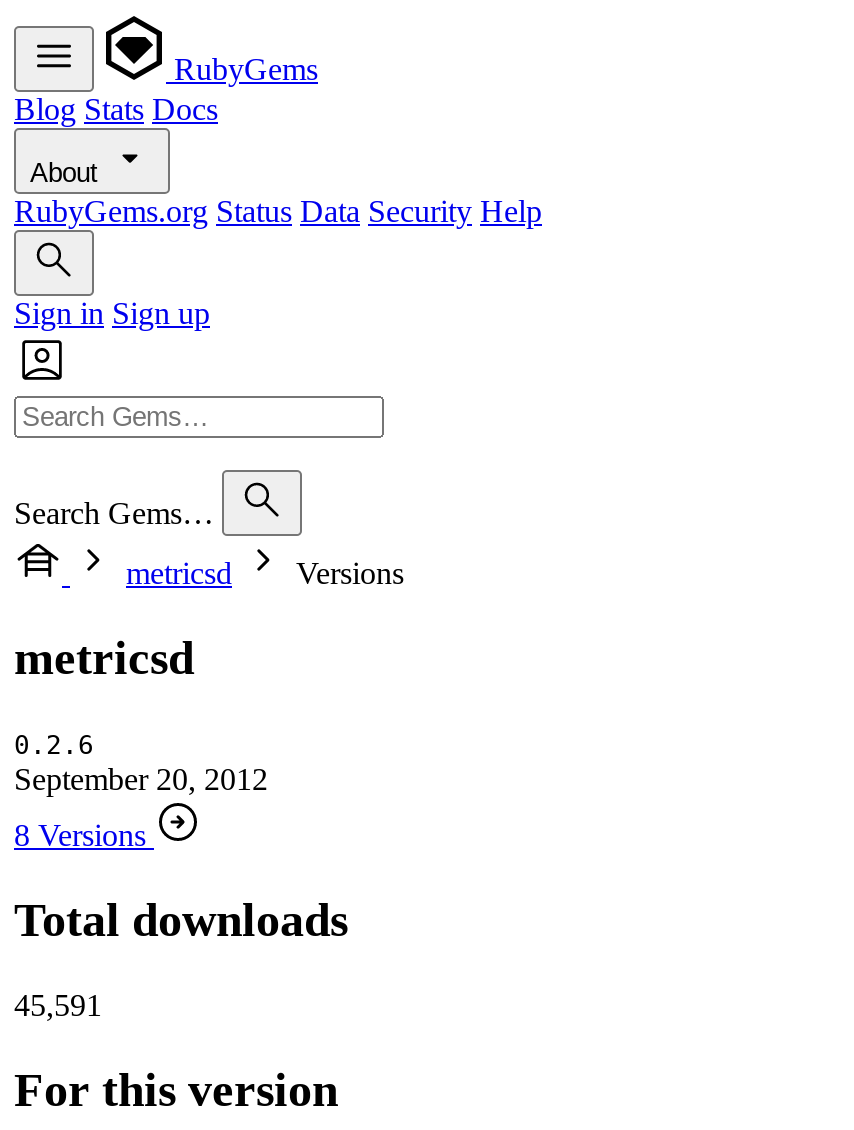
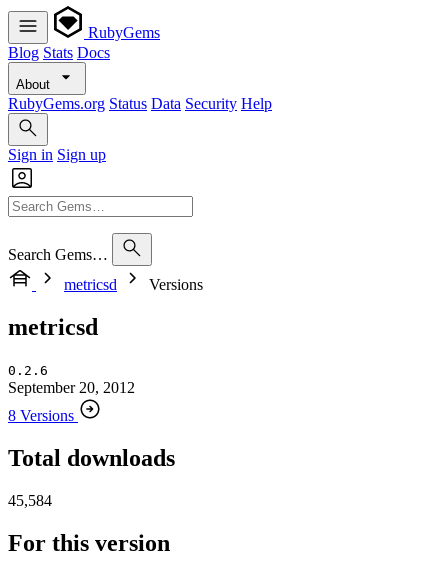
- 45,591
+ 45,584
